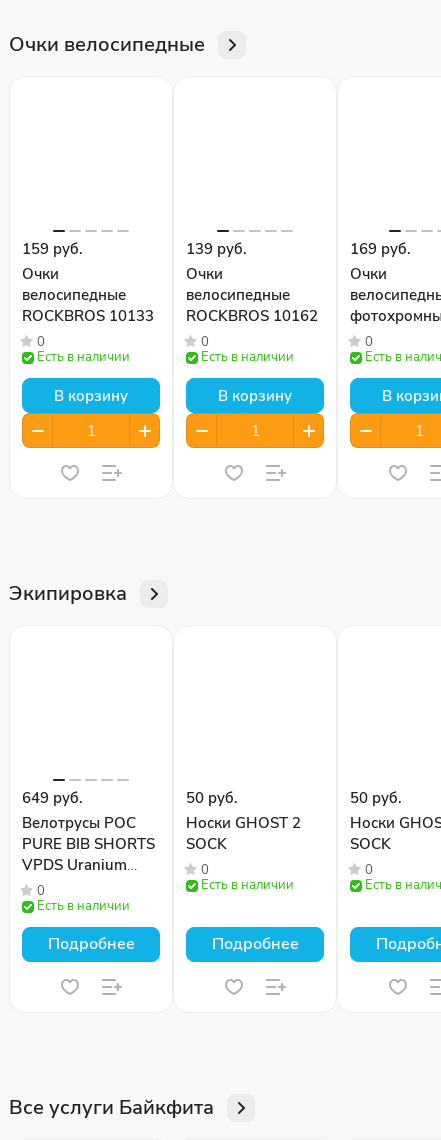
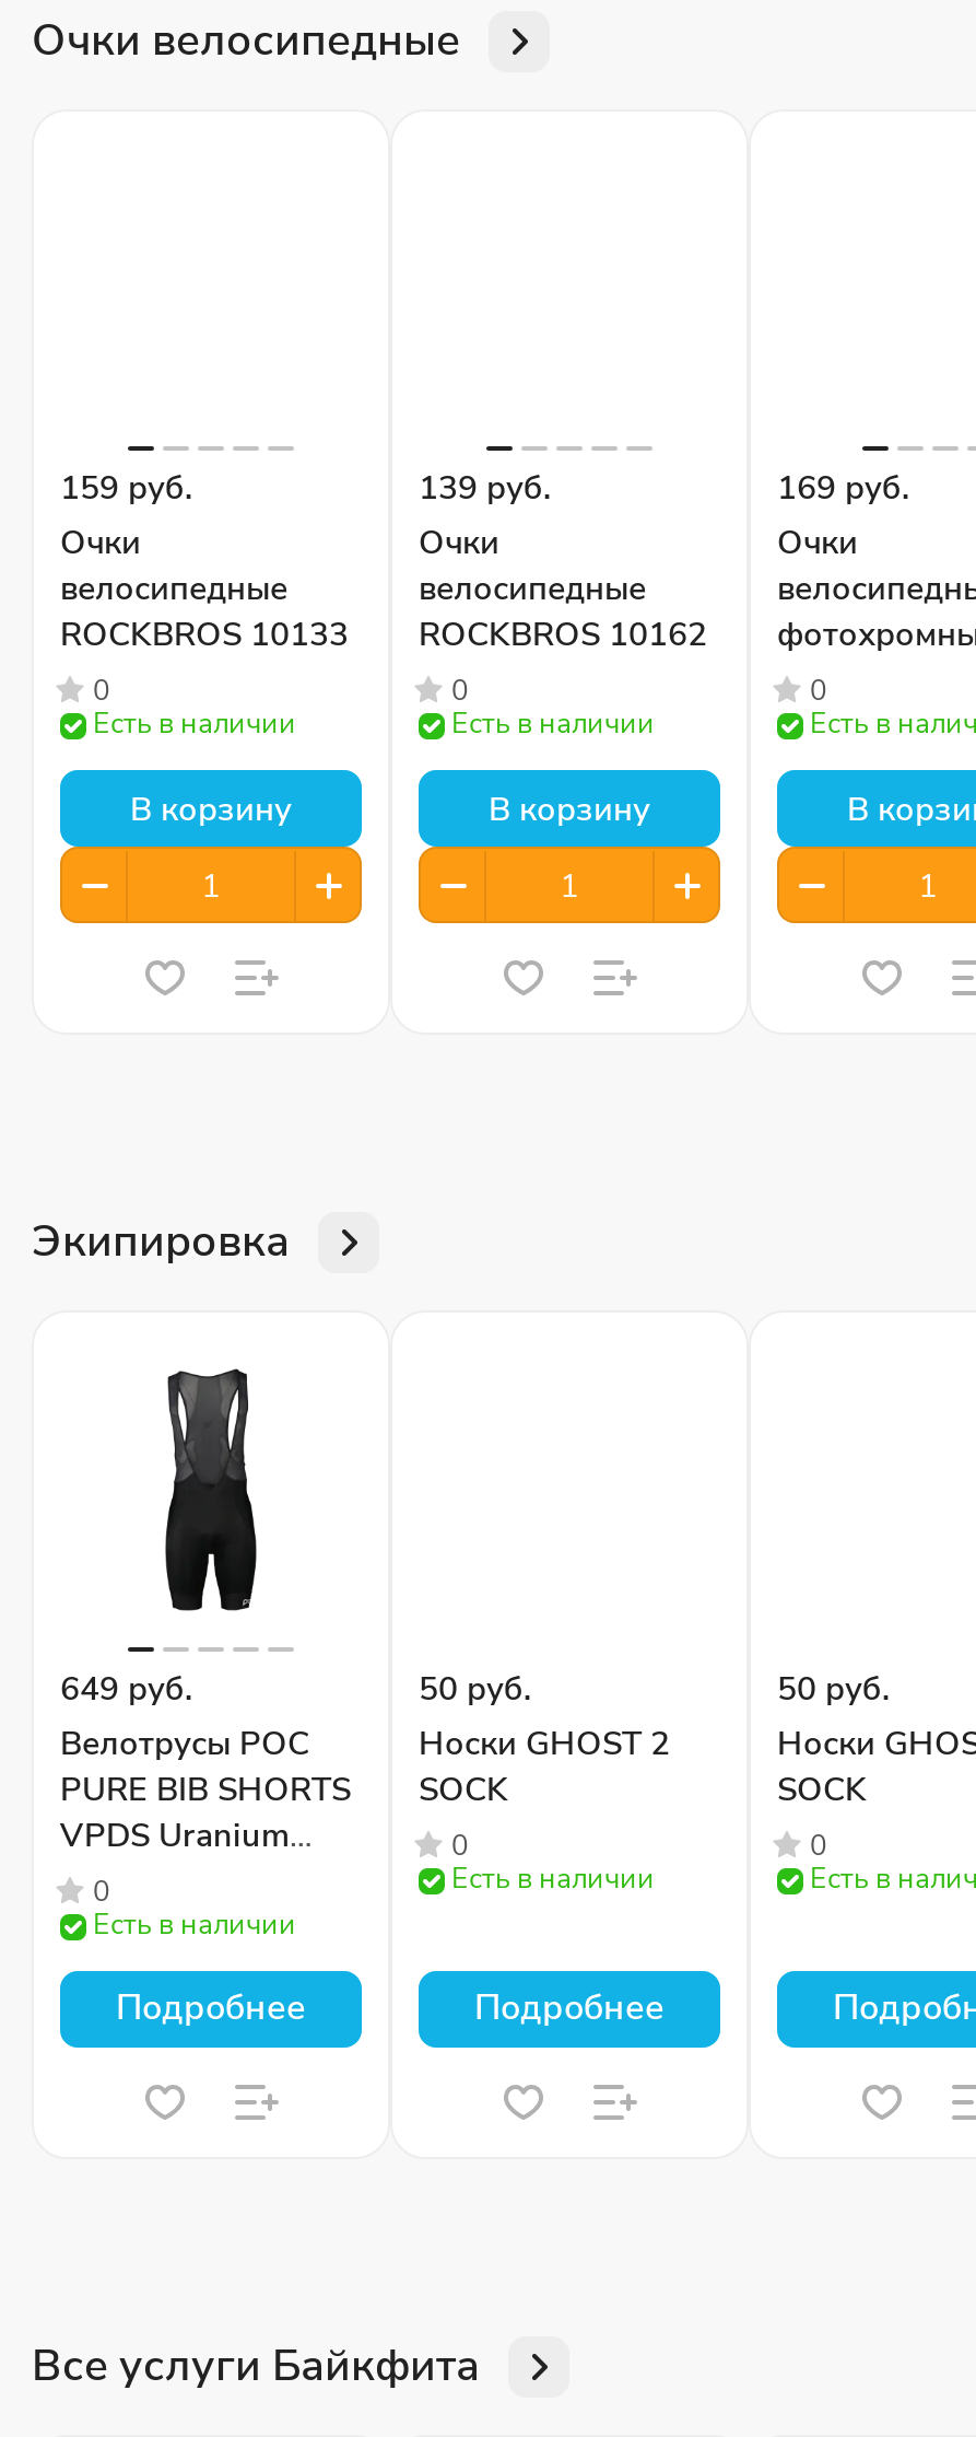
+ [image]
